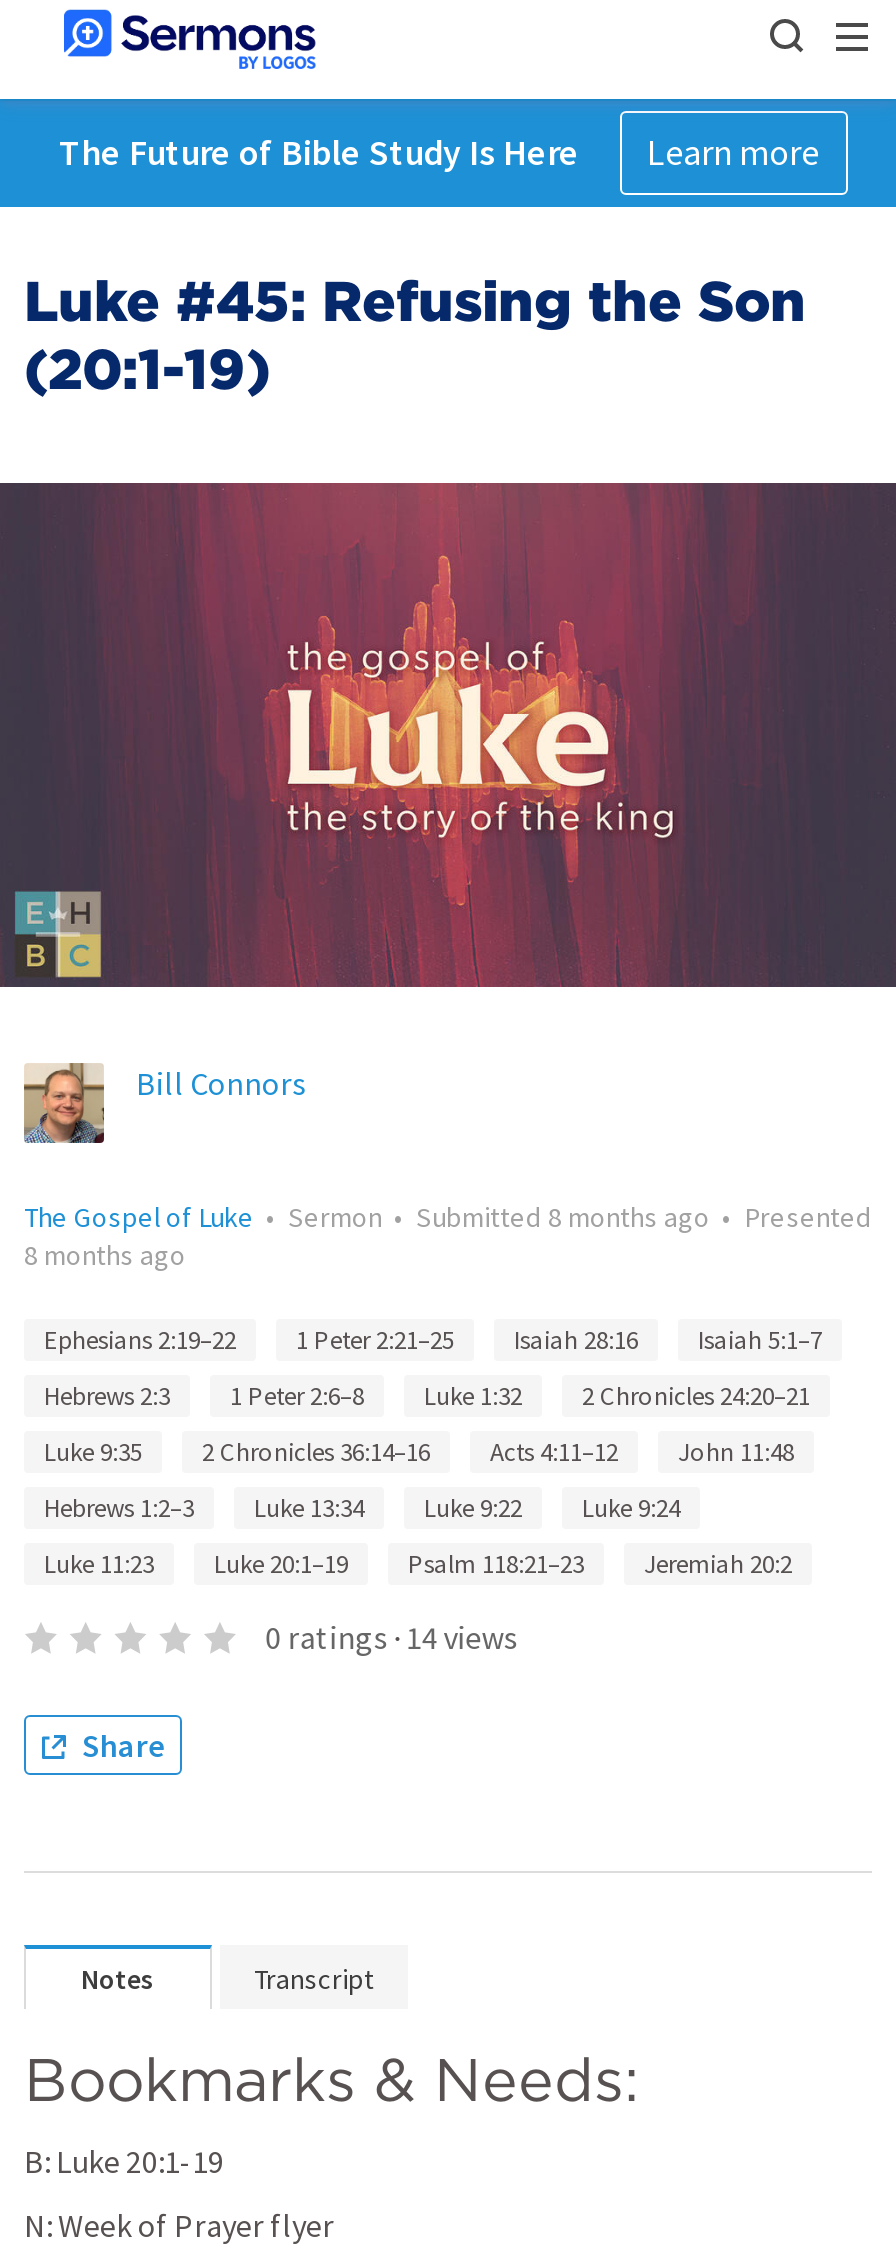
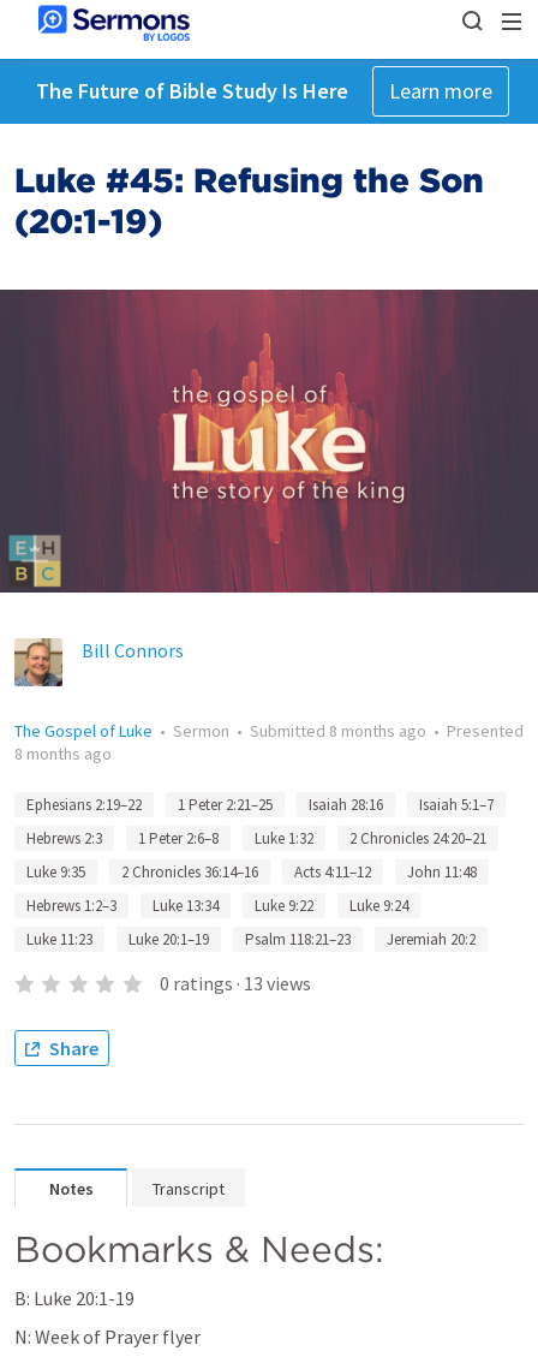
- 0 ratings · 14 views
+ 0 ratings · 13 views
